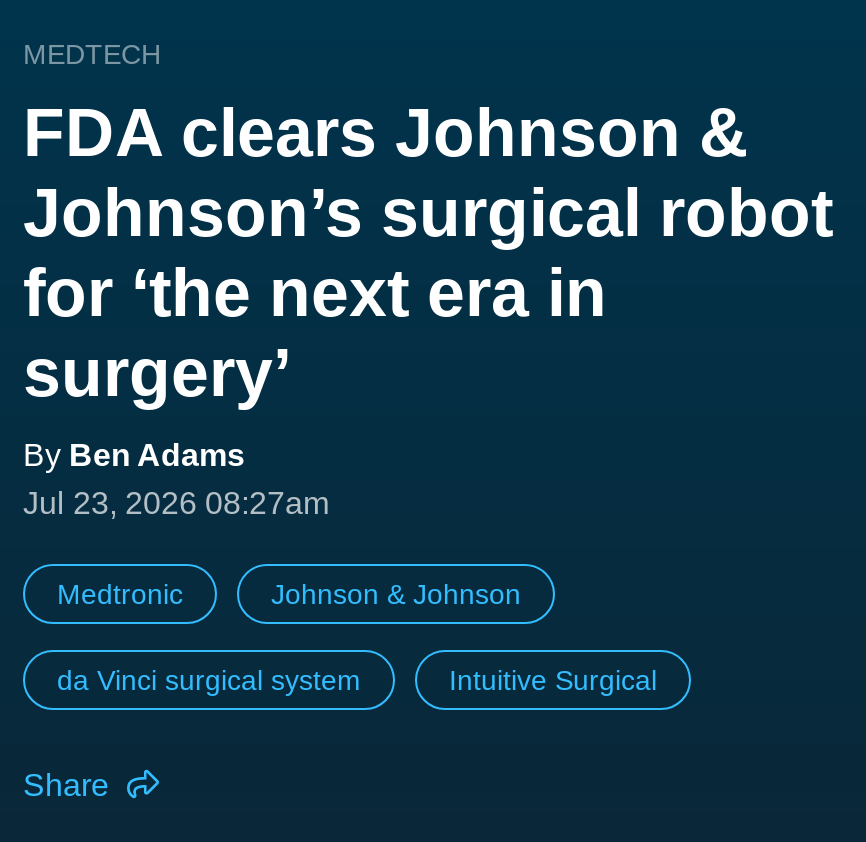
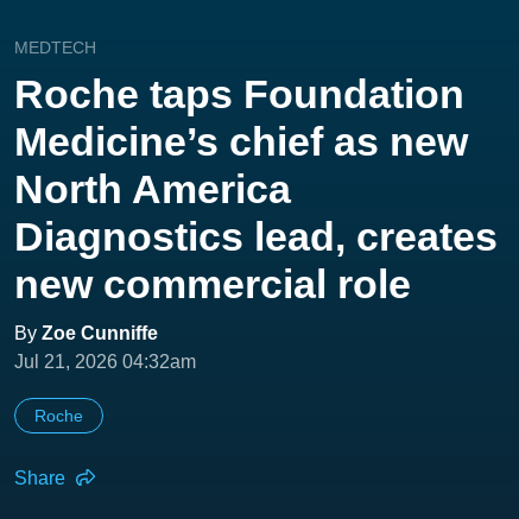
- FDA clears Johnson &
- Johnson’s surgical robot
- for ‘the next era in
- surgery’
- By Ben Adams
- Jul 23, 2026 08:27am
- Medtronic
- Johnson & Johnson
- da Vinci surgical system
- Intuitive Surgical
+ Roche taps Foundation
+ Medicine’s chief as new
+ North America
+ Diagnostics lead, creates
+ new commercial role
+ By Zoe Cunniffe
+ Jul 21, 2026 04:32am
+ Roche
